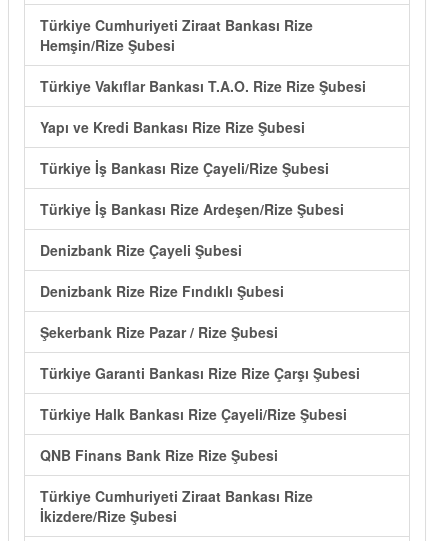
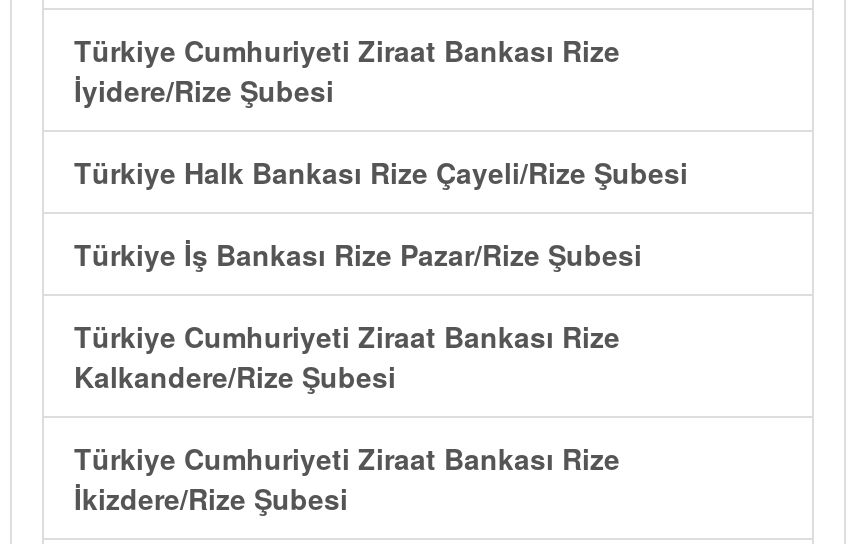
- Hemşin/Rize Şubesi
- Türkiye Vakıflar Bankası T.A.O. Rize Rize Şubesi
- Yapı ve Kredi Bankası Rize Rize Şubesi
- Türkiye İş Bankası Rize Çayeli/Rize Şubesi
- Türkiye İş Bankası Rize Ardeşen/Rize Şubesi
- Denizbank Rize Çayeli Şubesi
- Denizbank Rize Rize Fındıklı Şubesi
- Şekerbank Rize Pazar / Rize Şubesi
- Türkiye Garanti Bankası Rize Rize Çarşı Şubesi
+ İyidere/Rize Şubesi

moved up: Türkiye Halk Bankası Rize Çayeli/Rize Şubesi

- QNB Finans Bank Rize Rize Şubesi
+ Türkiye İş Bankası Rize Pazar/Rize Şubesi
+ Türkiye Cumhuriyeti Ziraat Bankası Rize
+ Kalkandere/Rize Şubesi
